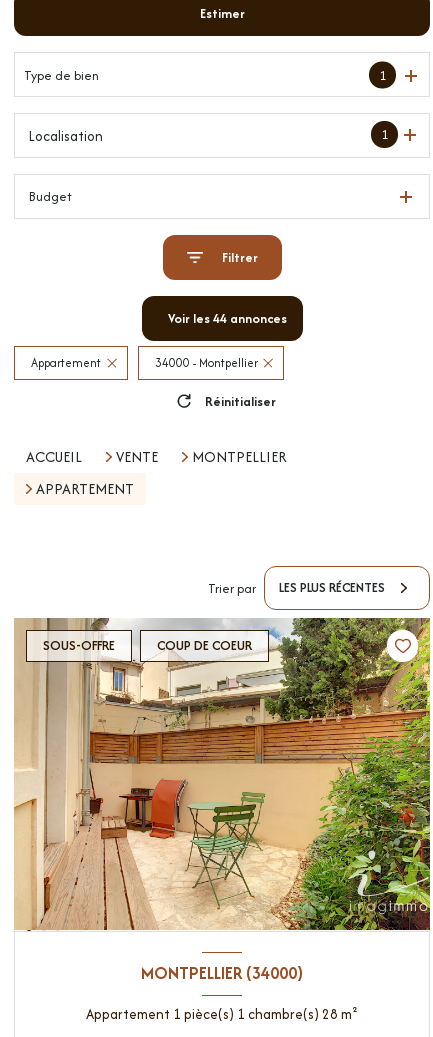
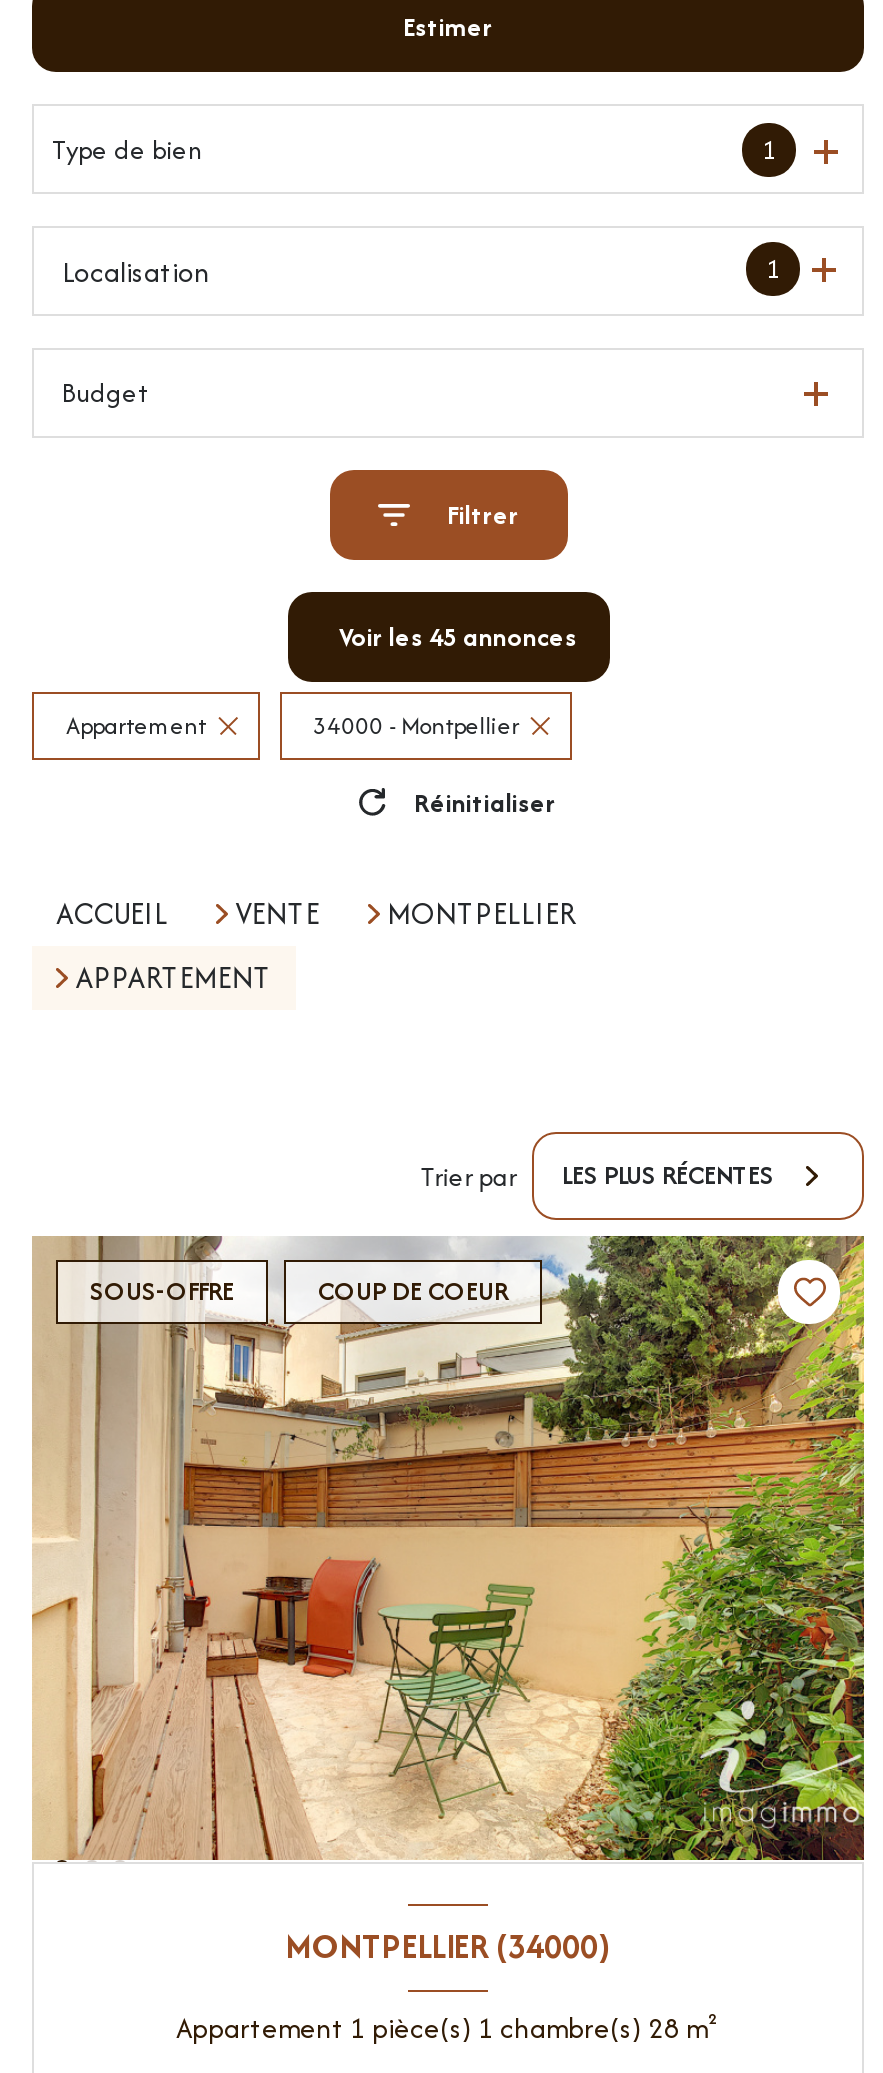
- Voir les 44 annonces
+ Voir les 45 annonces
